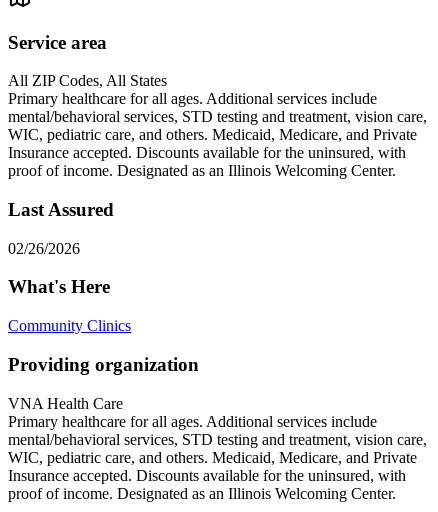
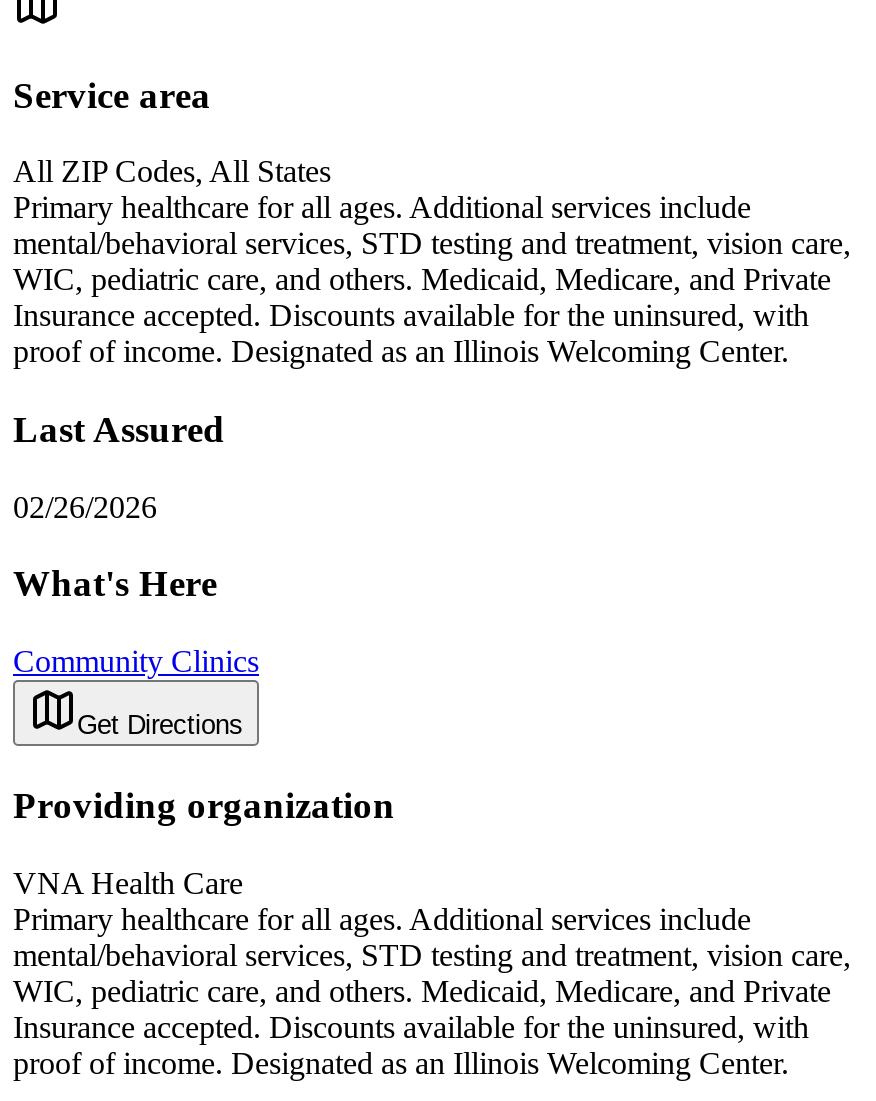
+ Get Directions
